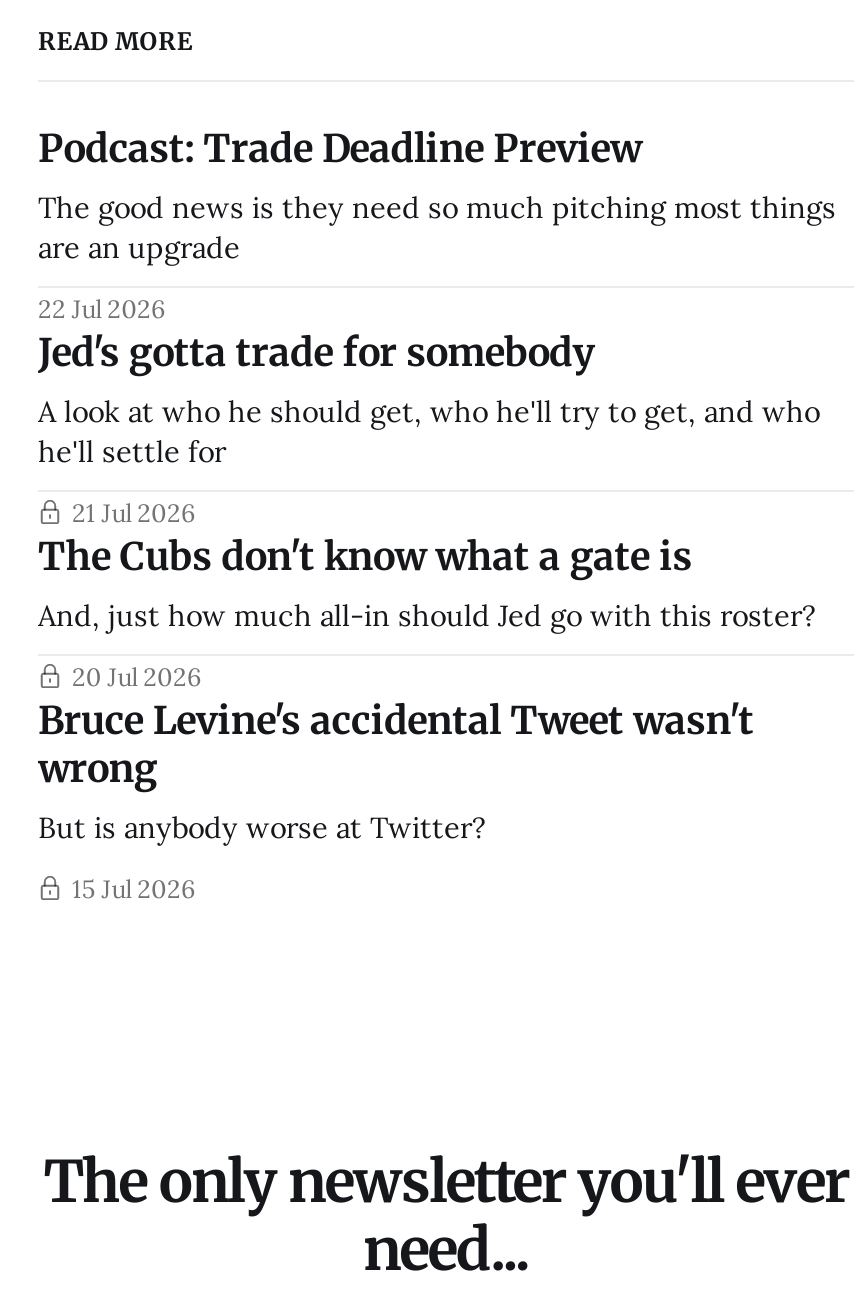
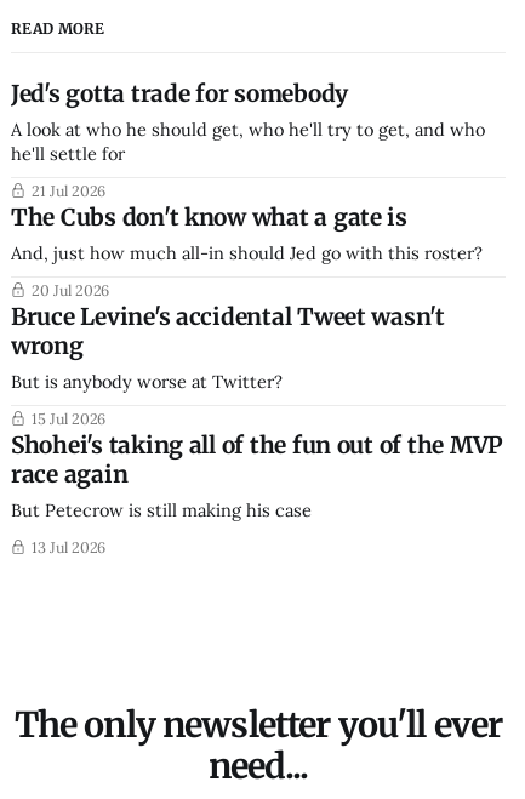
- Podcast: Trade Deadline Preview
- The good news is they need so much pitching most things
- are an upgrade
- 22 Jul 2026

moved up: Jed's gotta trade for somebody | A look at who he should get, who he'll try to get, and who | he'll settle for | ... | But is anybody worse at Twitter? | 15 Jul 2026

+ Shohei's taking all of the fun out of the MVP
+ race again
+ But Petecrow is still making his case
+ 13 Jul 2026
